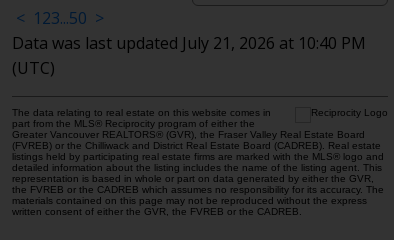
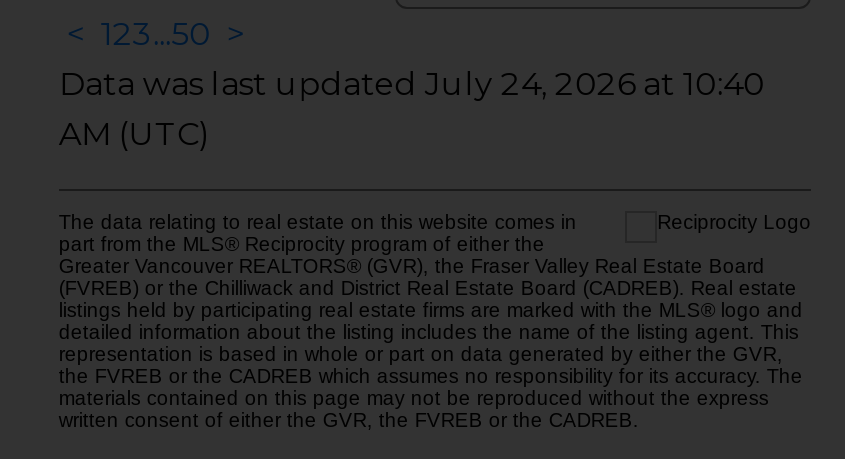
- Data was last updated July 21, 2026 at 10:40 PM
- (UTC)
+ Data was last updated July 24, 2026 at 10:40
+ AM (UTC)
